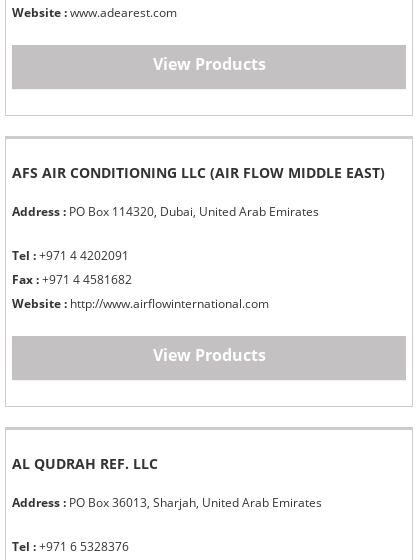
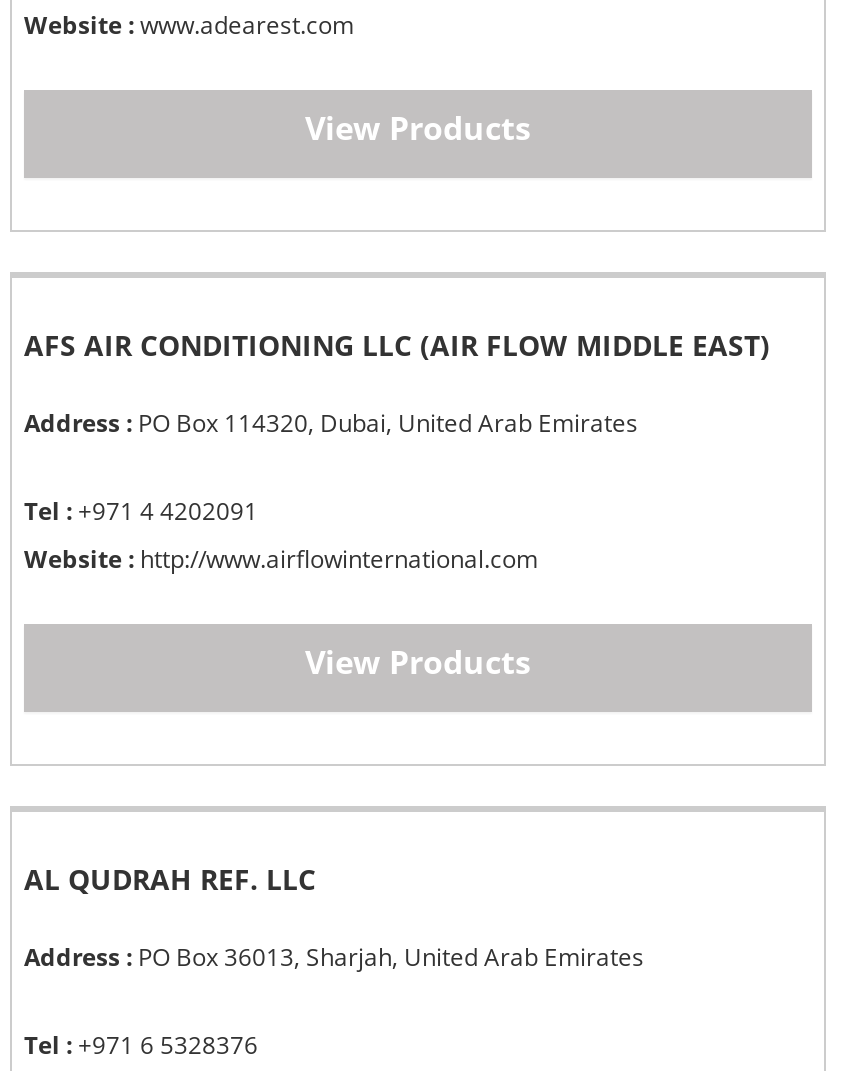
- Fax : +971 4 4581682
